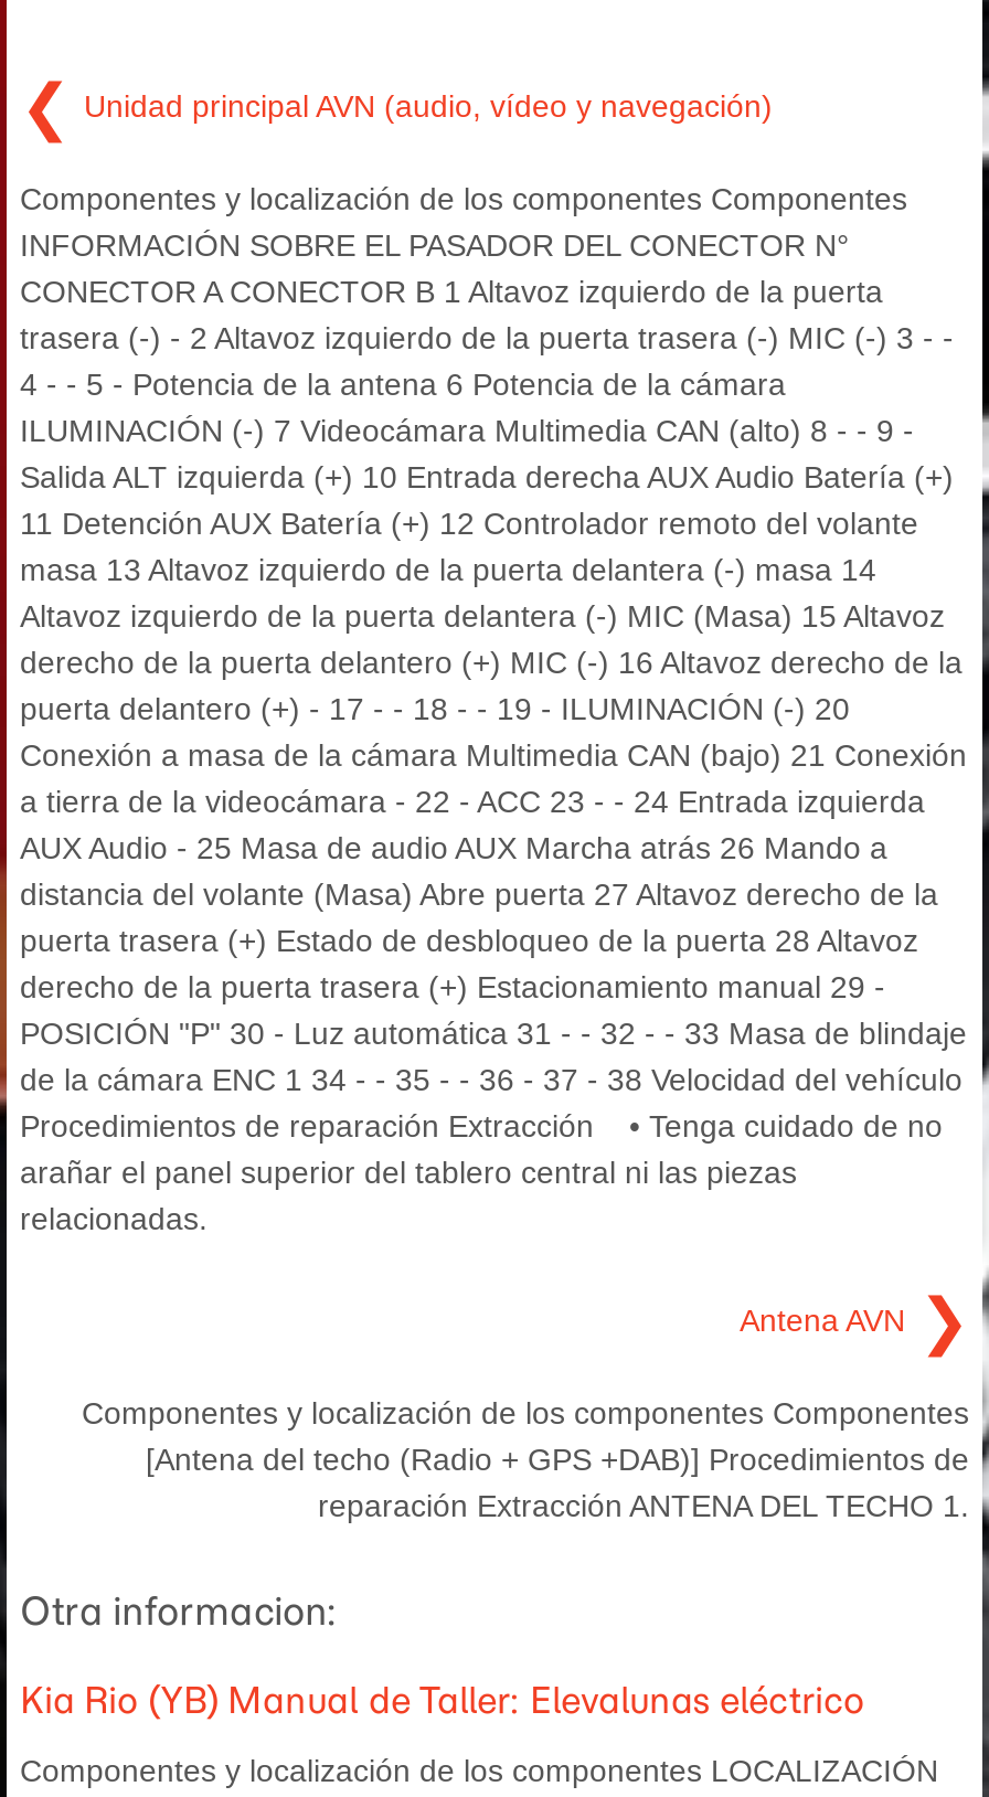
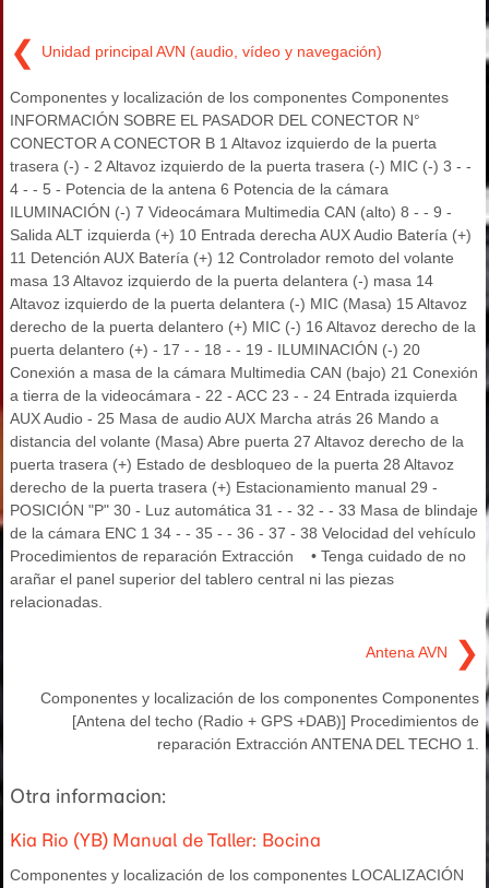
- Kia Rio (YB) Manual de Taller: Elevalunas eléctrico
+ Kia Rio (YB) Manual de Taller: Bocina
